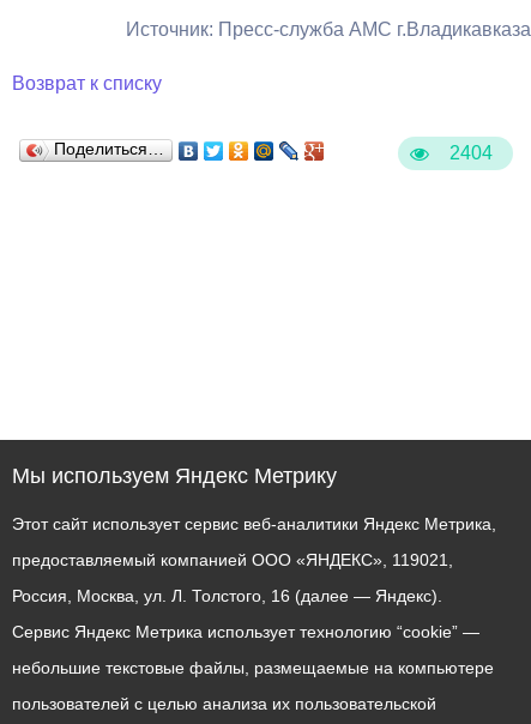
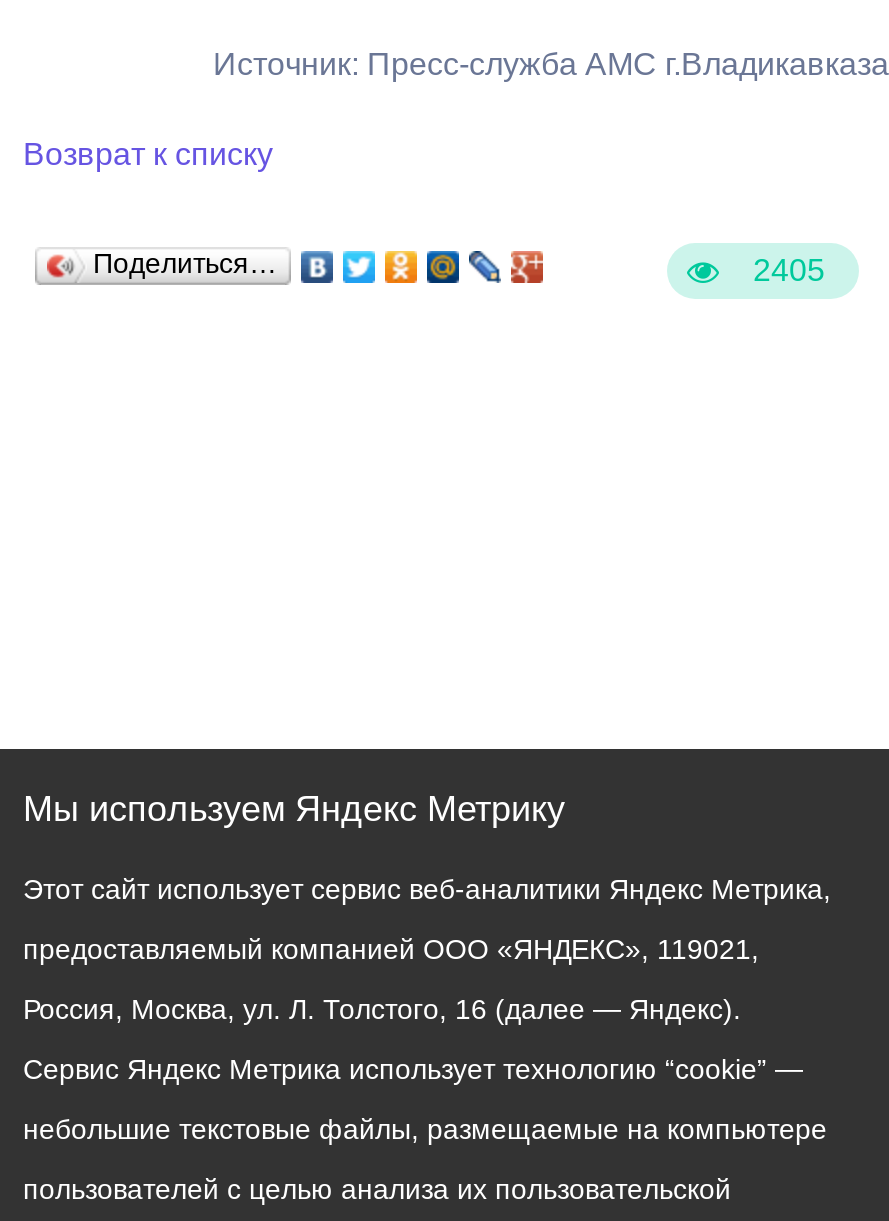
- 2404
+ 2405
